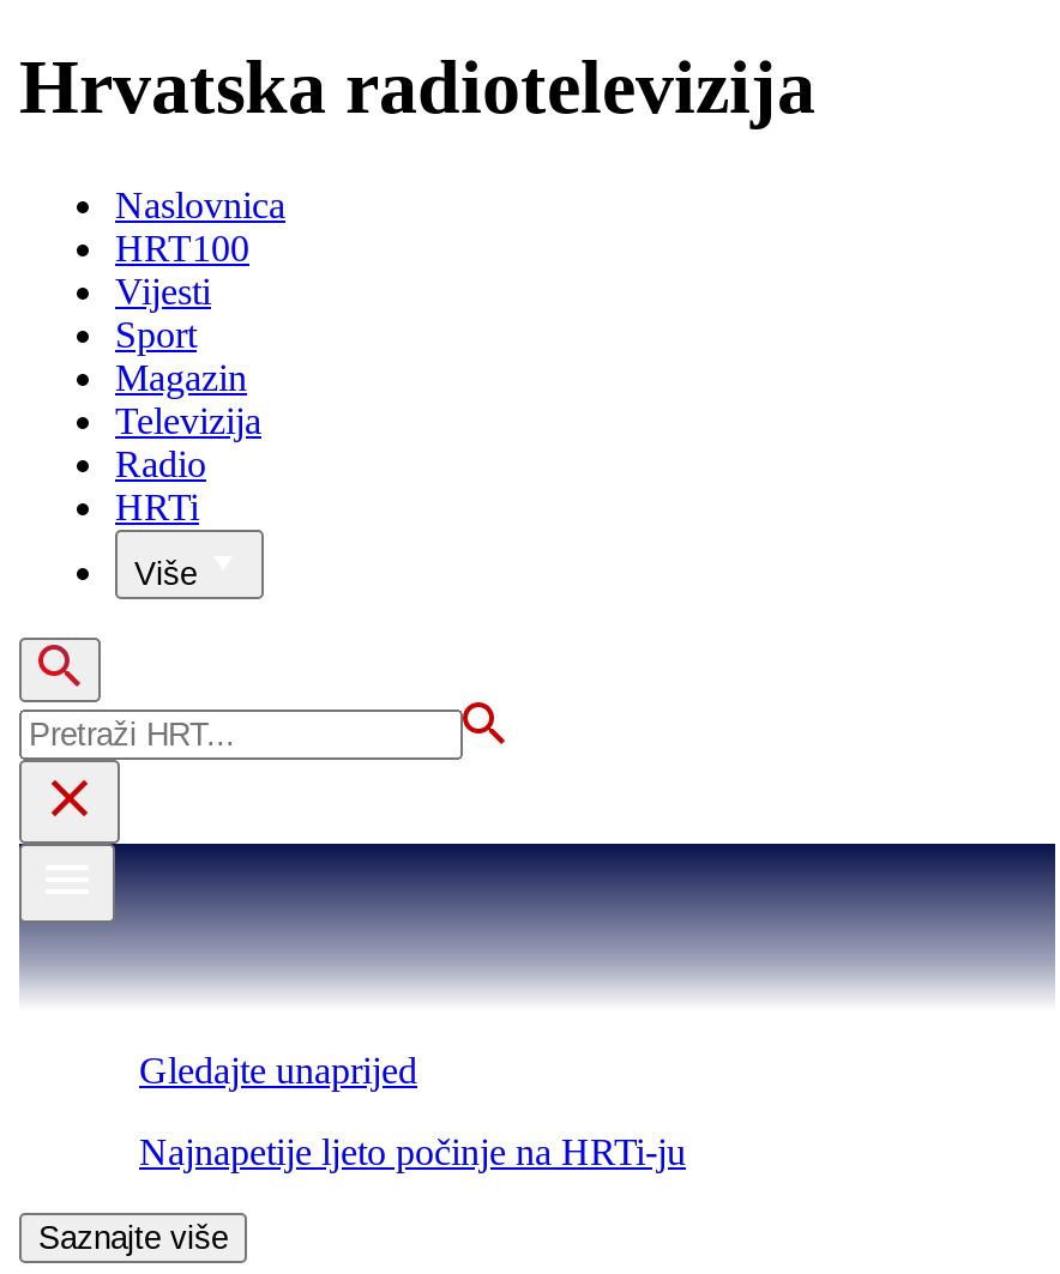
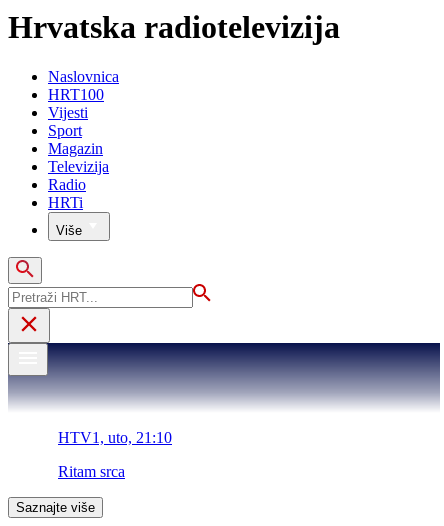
- Gledajte unaprijed
+ HTV1, uto, 21:10

- Najnapetije ljeto počinje na HRTi-ju
+ Ritam srca
